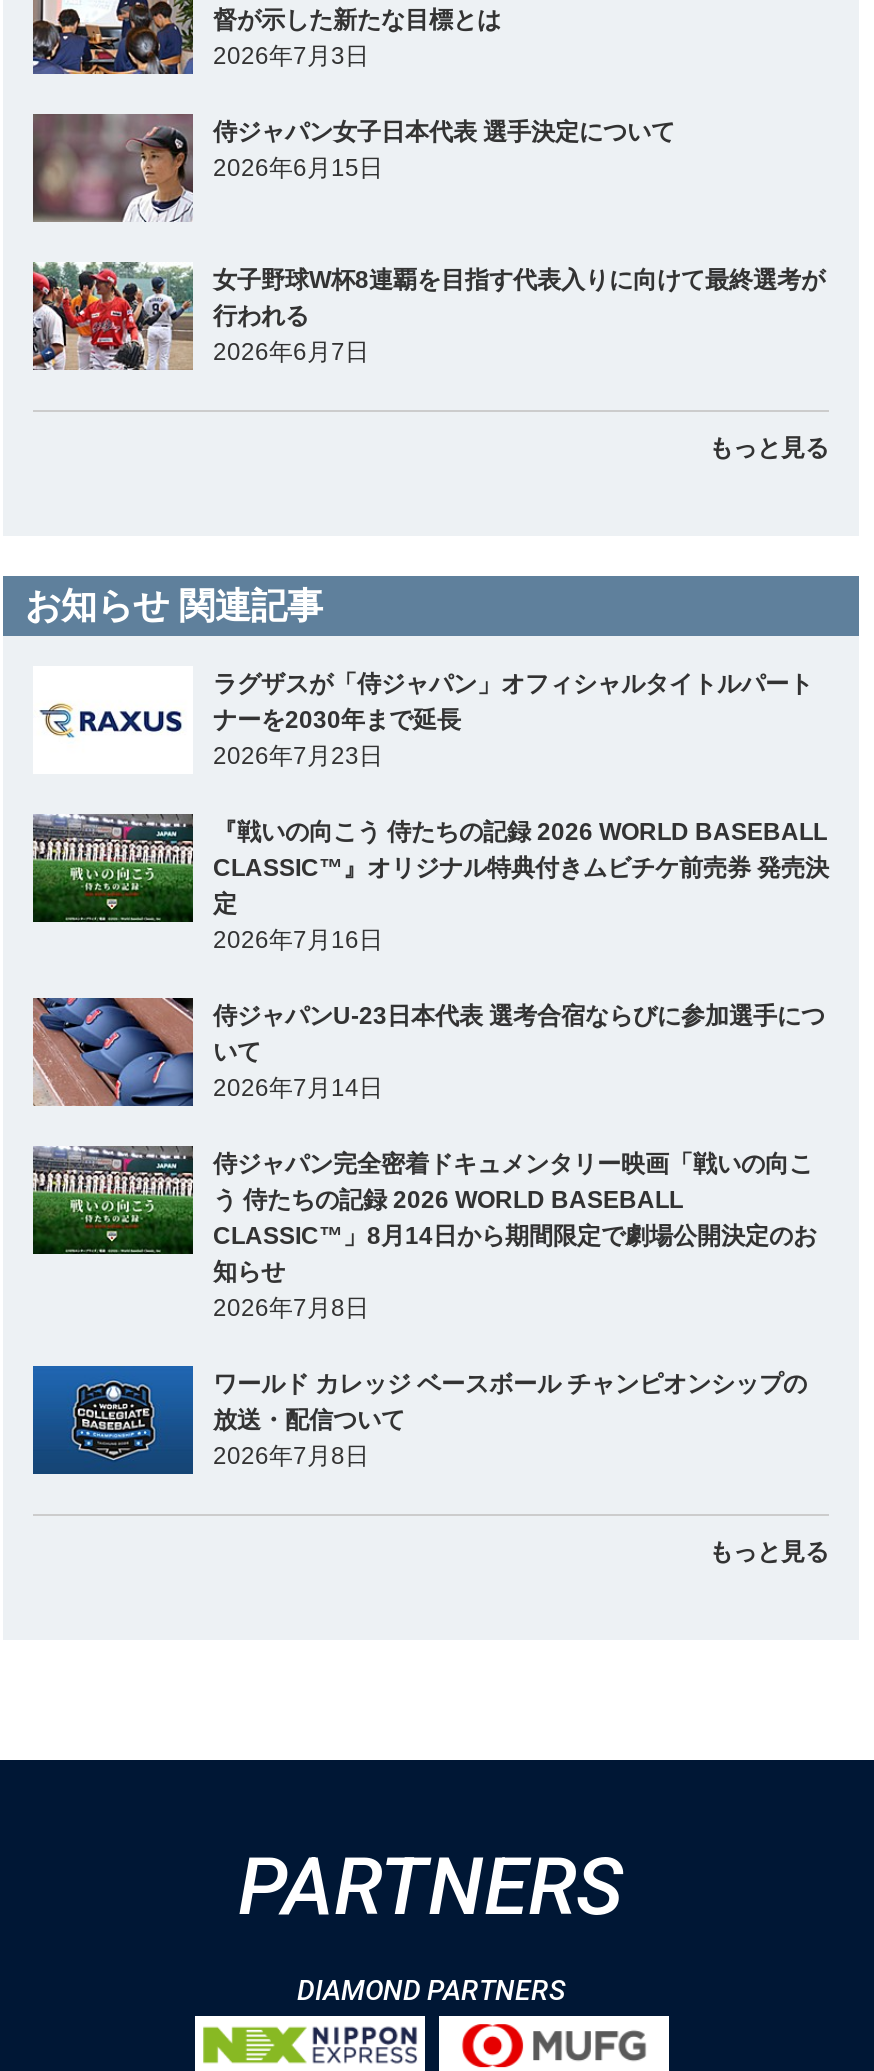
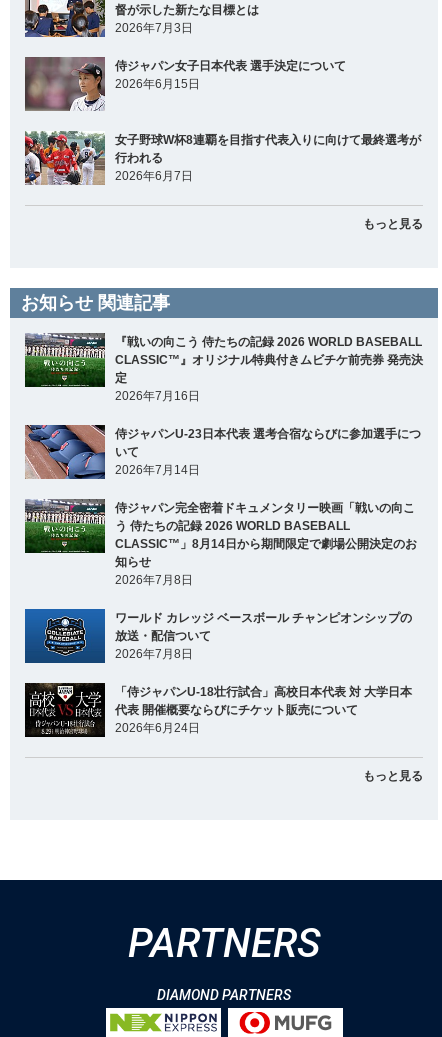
- [image]
- ラグザスが「侍ジャパン」オフィシャルタイトルパート
- ナーを2030年まで延長
- 2026年7月23日

moved up: [image] | 『戦いの向こう 侍たちの記録 2026 WORLD BASEBALL | CLASSIC™』オリジナル特典付きムビチケ前売券 発売決 | ... | 放送・配信ついて | 2026年7月8日

+ [image]
+ 「侍ジャパンU-18壮行試合」高校日本代表 対 大学日本
+ 代表 開催概要ならびにチケット販売について
+ 2026年6月24日
